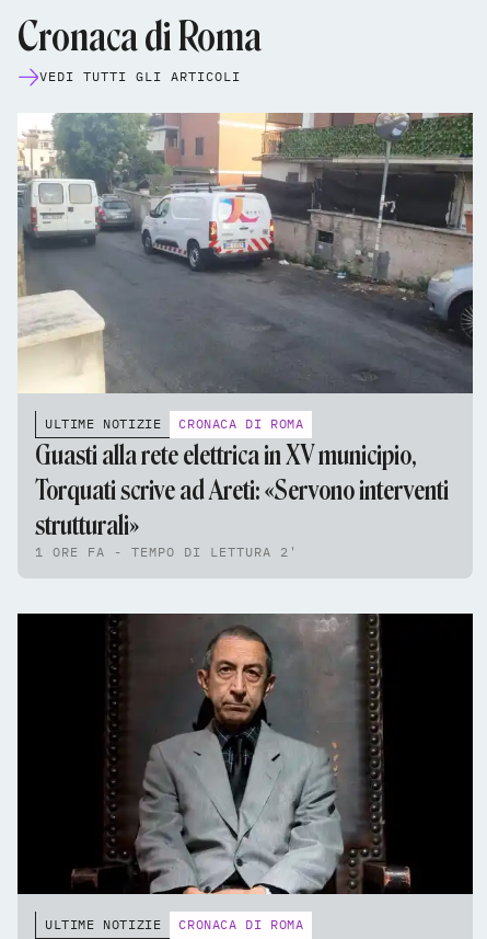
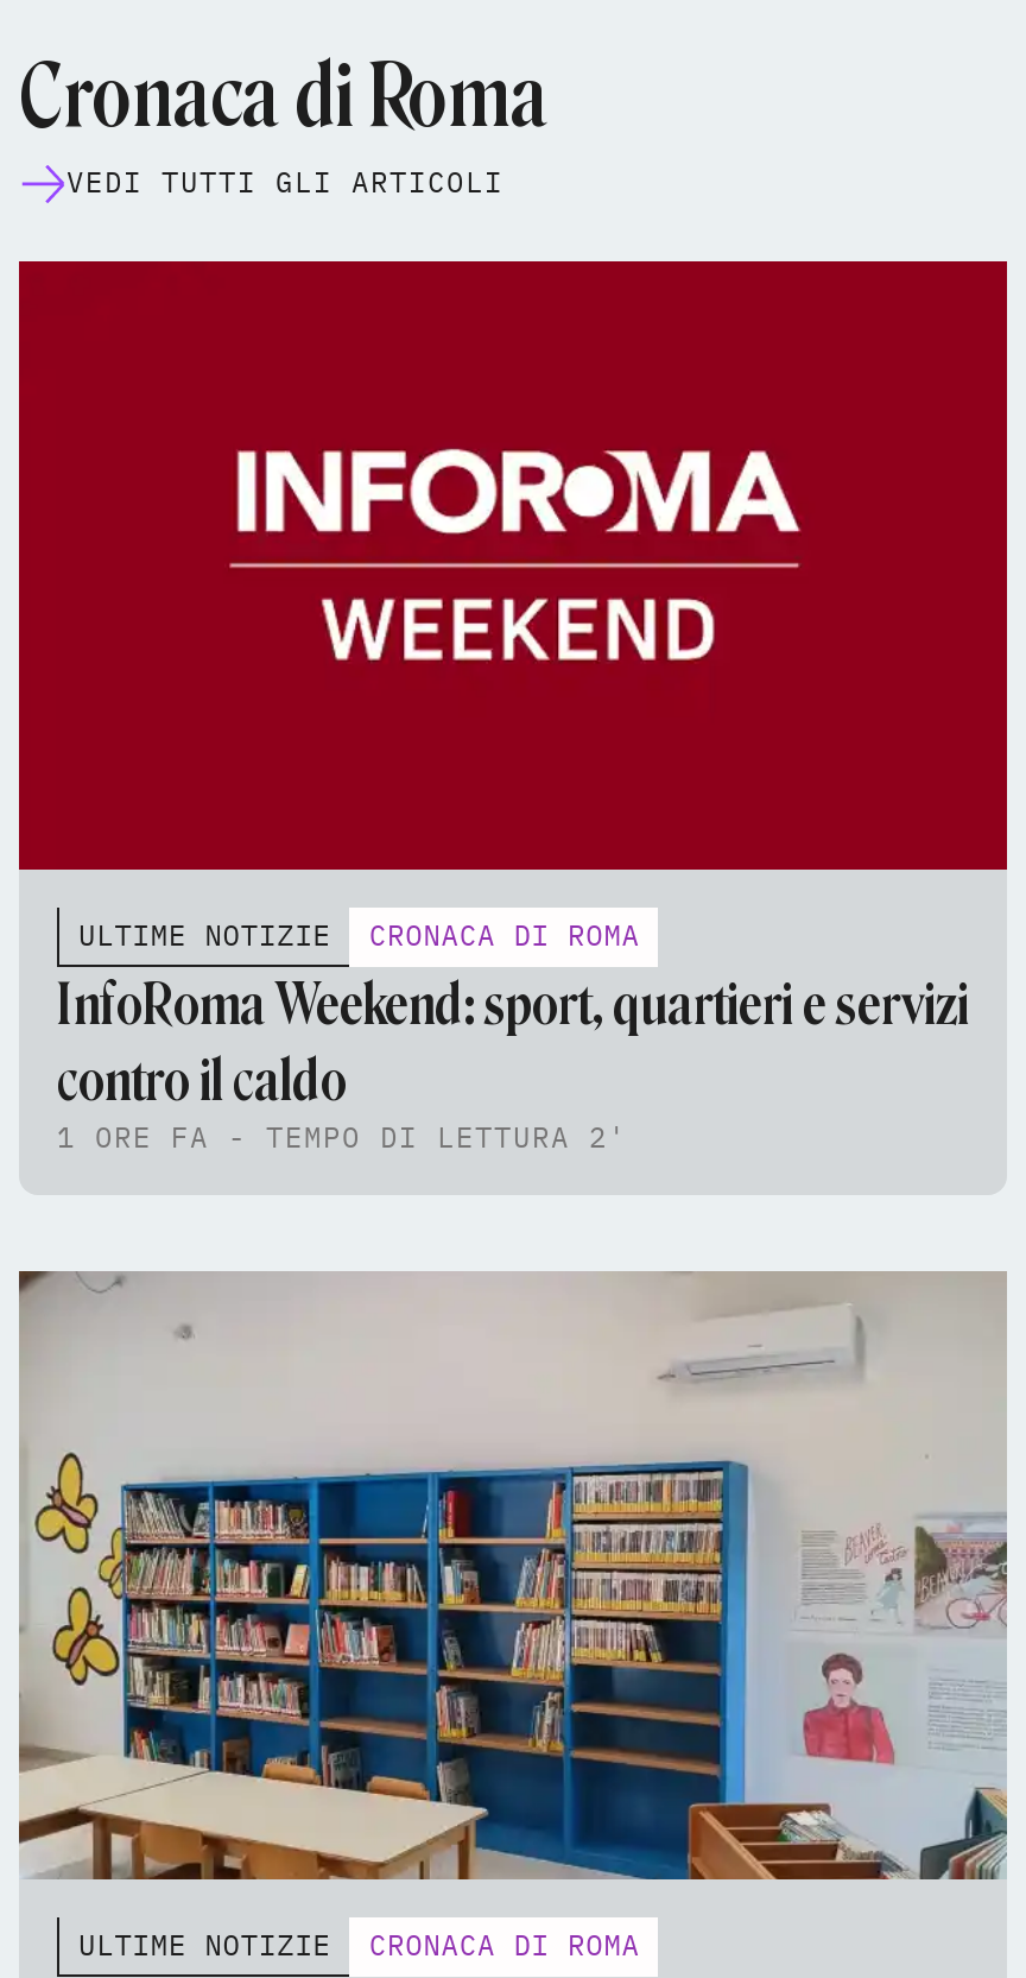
- [image]
+ [image]

- Guasti alla rete elettrica in XV municipio,
- Torquati scrive ad Areti: «Servono interventi
- strutturali»
+ InfoRoma Weekend: sport, quartieri e servizi
+ contro il caldo

- [image]
+ [image]
